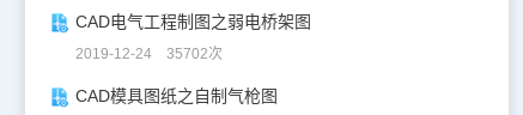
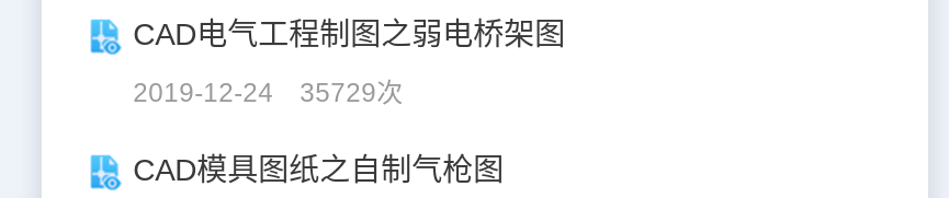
- 2019-12-24 35702次
+ 2019-12-24 35729次
